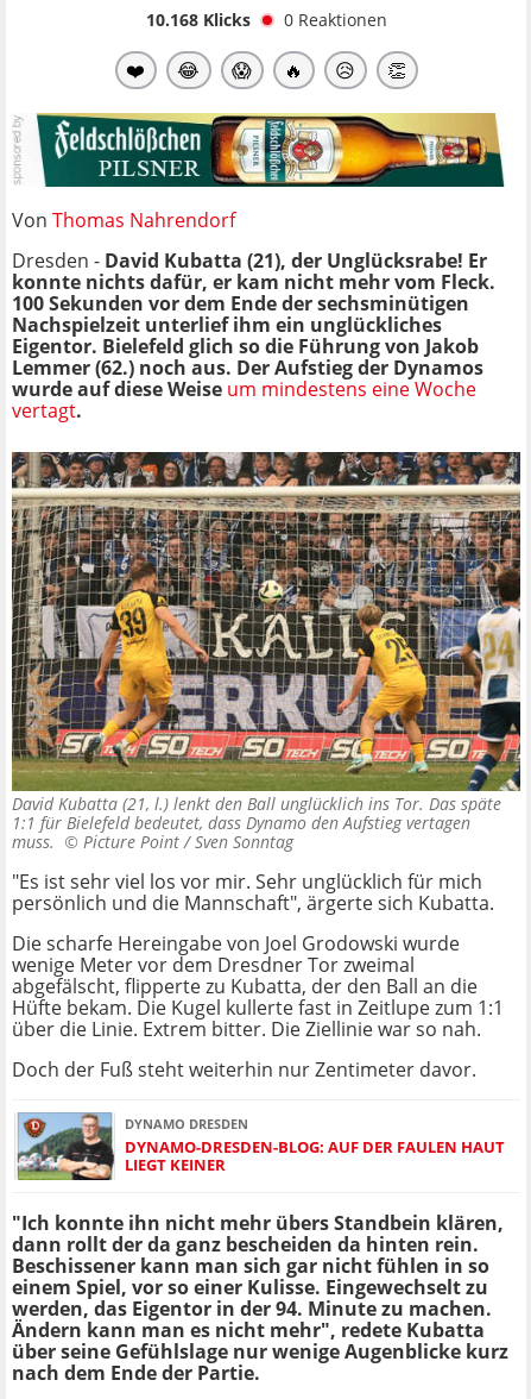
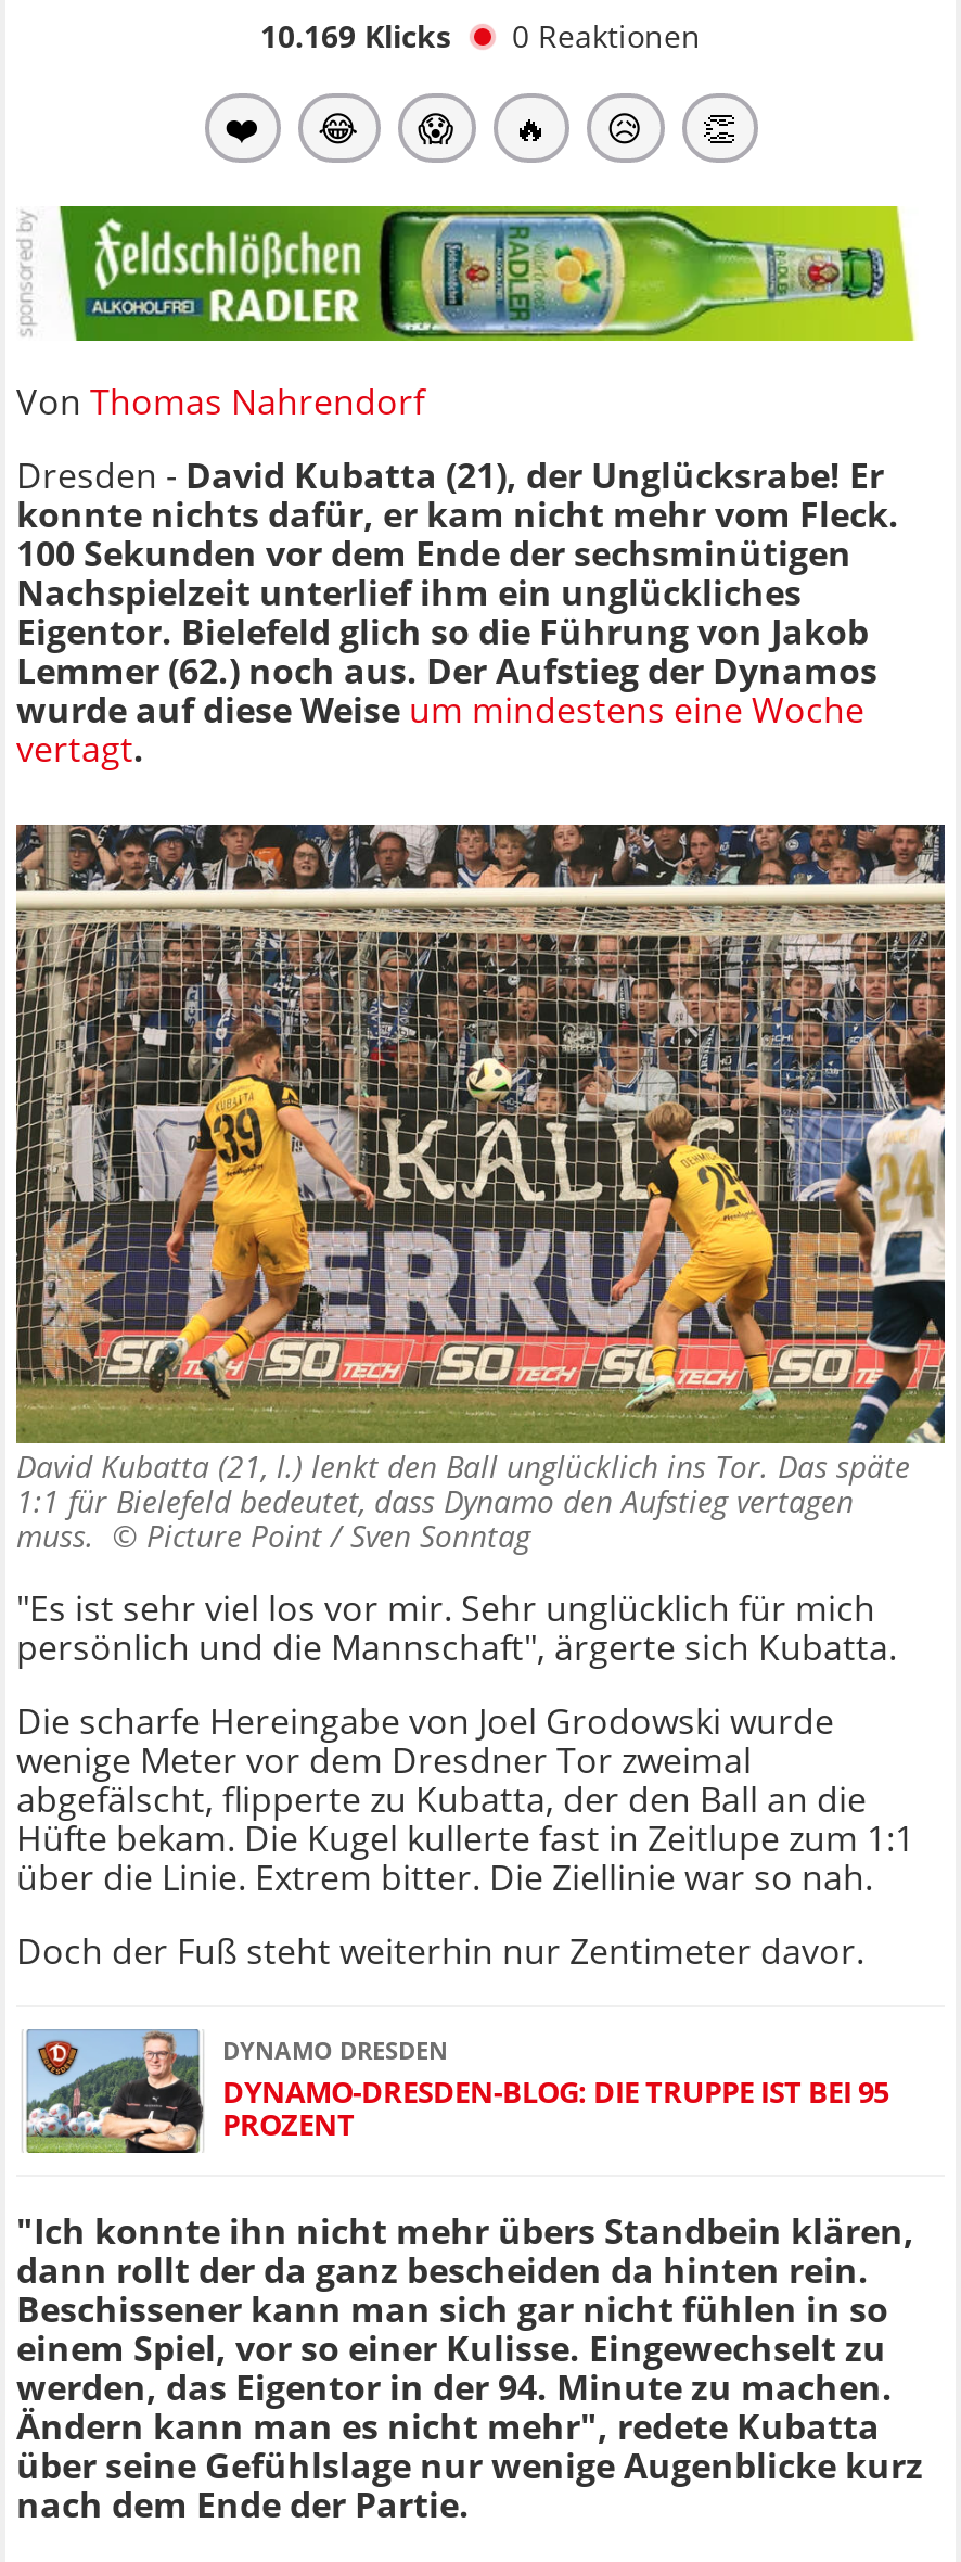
- 10.168 Klicks 0 Reaktionen
+ 10.169 Klicks 0 Reaktionen

- [image]
+ [image]

- DYNAMO-DRESDEN-BLOG: AUF DER FAULEN HAUT
- LIEGT KEINER
+ DYNAMO-DRESDEN-BLOG: DIE TRUPPE IST BEI 95
+ PROZENT
